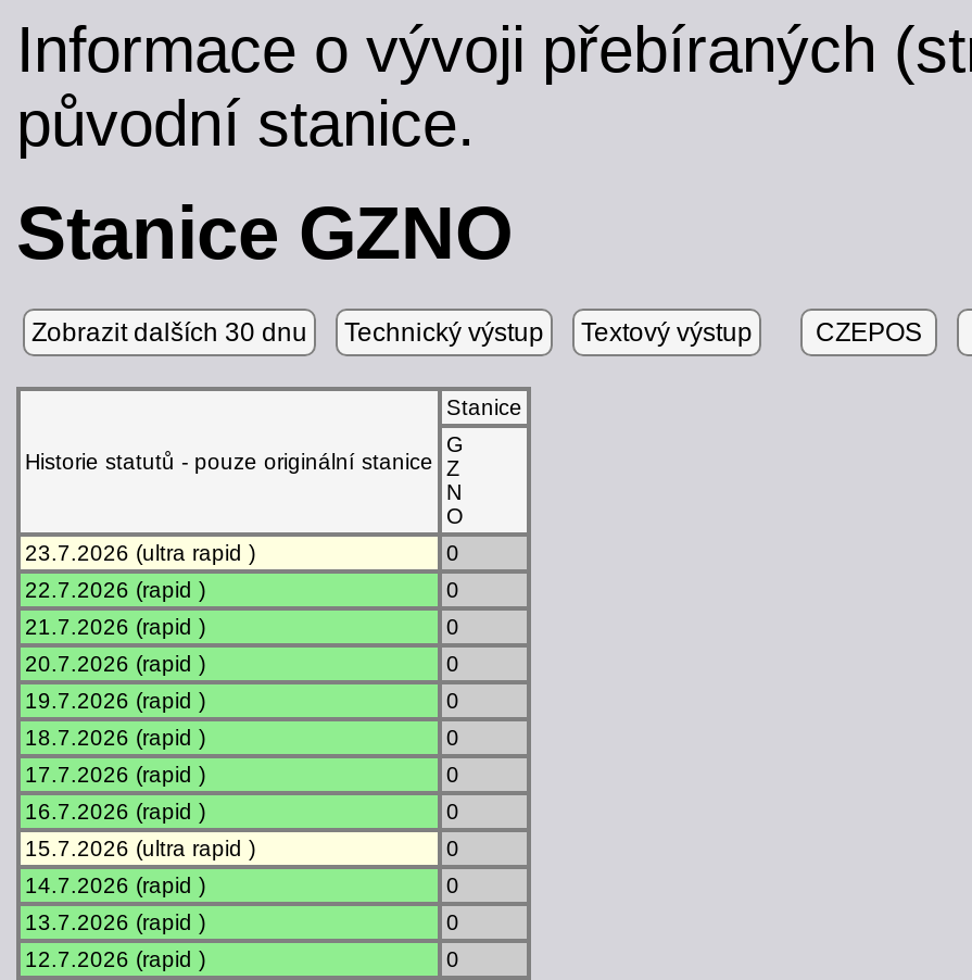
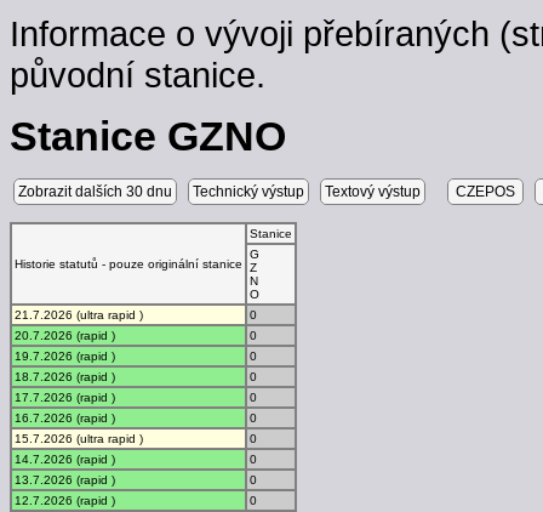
- 23.7.2026 (ultra rapid )
- 0
- 22.7.2026 (rapid )
- 0
- 21.7.2026 (rapid )
+ 21.7.2026 (ultra rapid )
